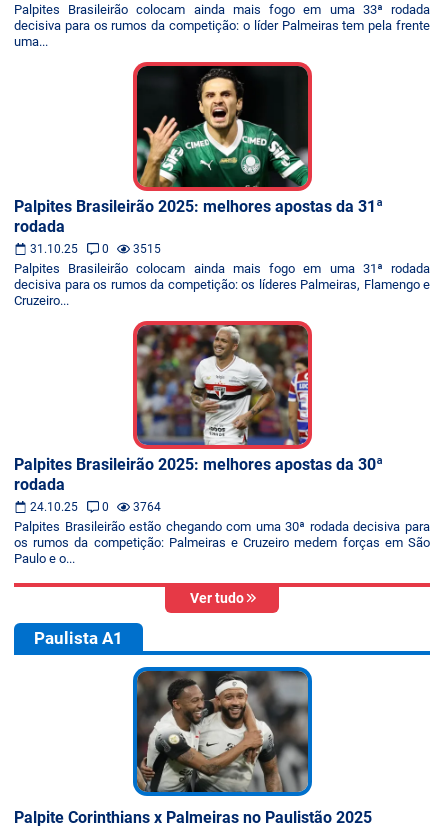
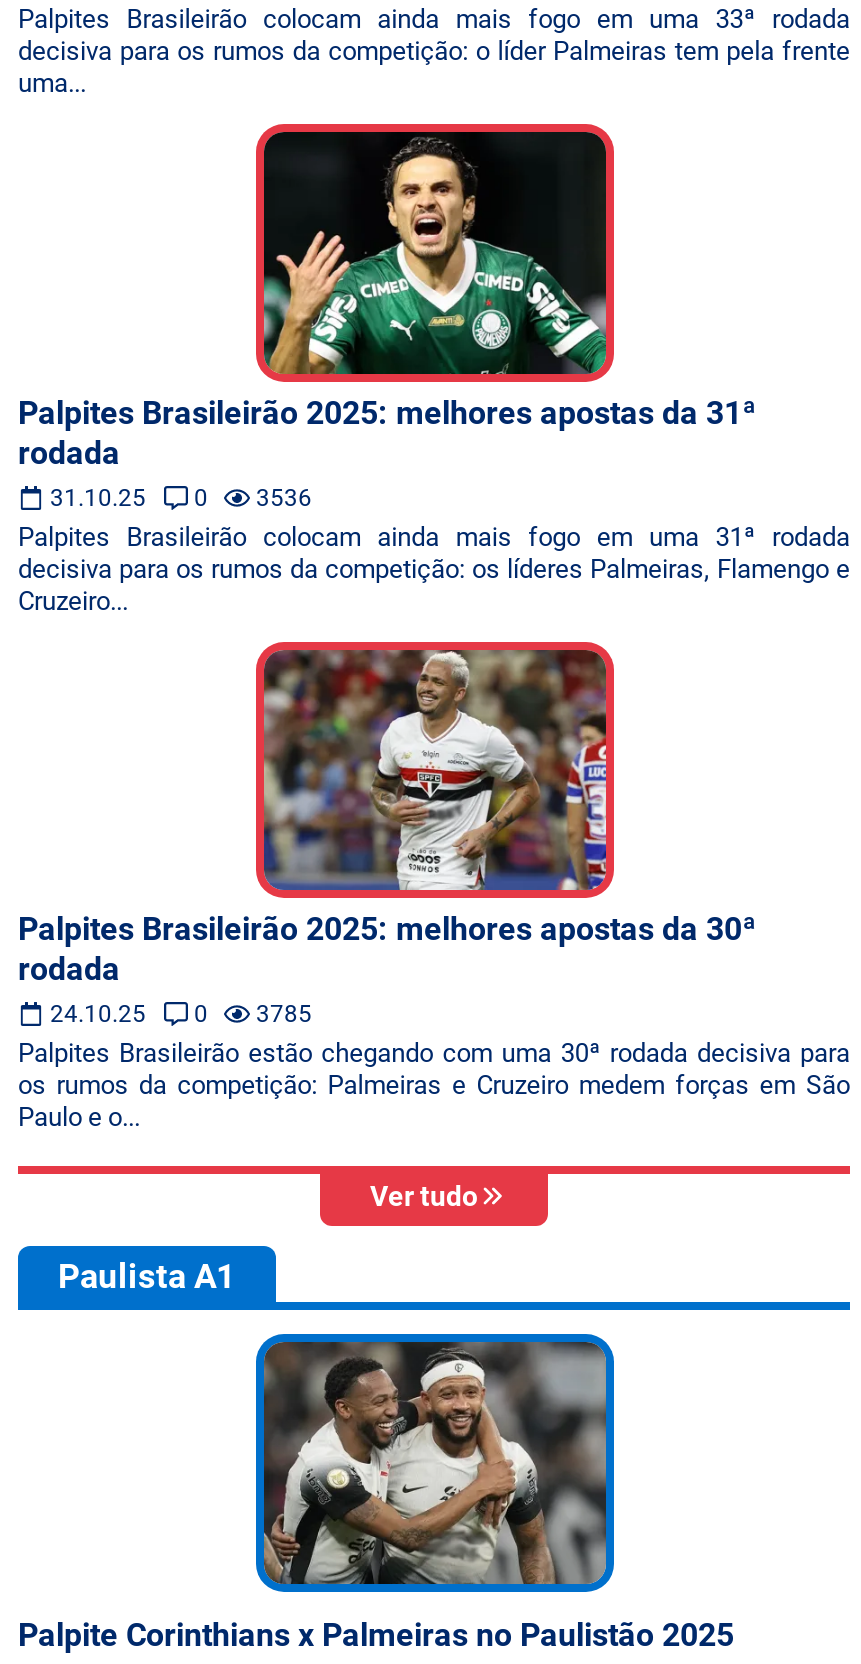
- 31.10.25 0 3515
+ 31.10.25 0 3536

- 24.10.25 0 3764
+ 24.10.25 0 3785
